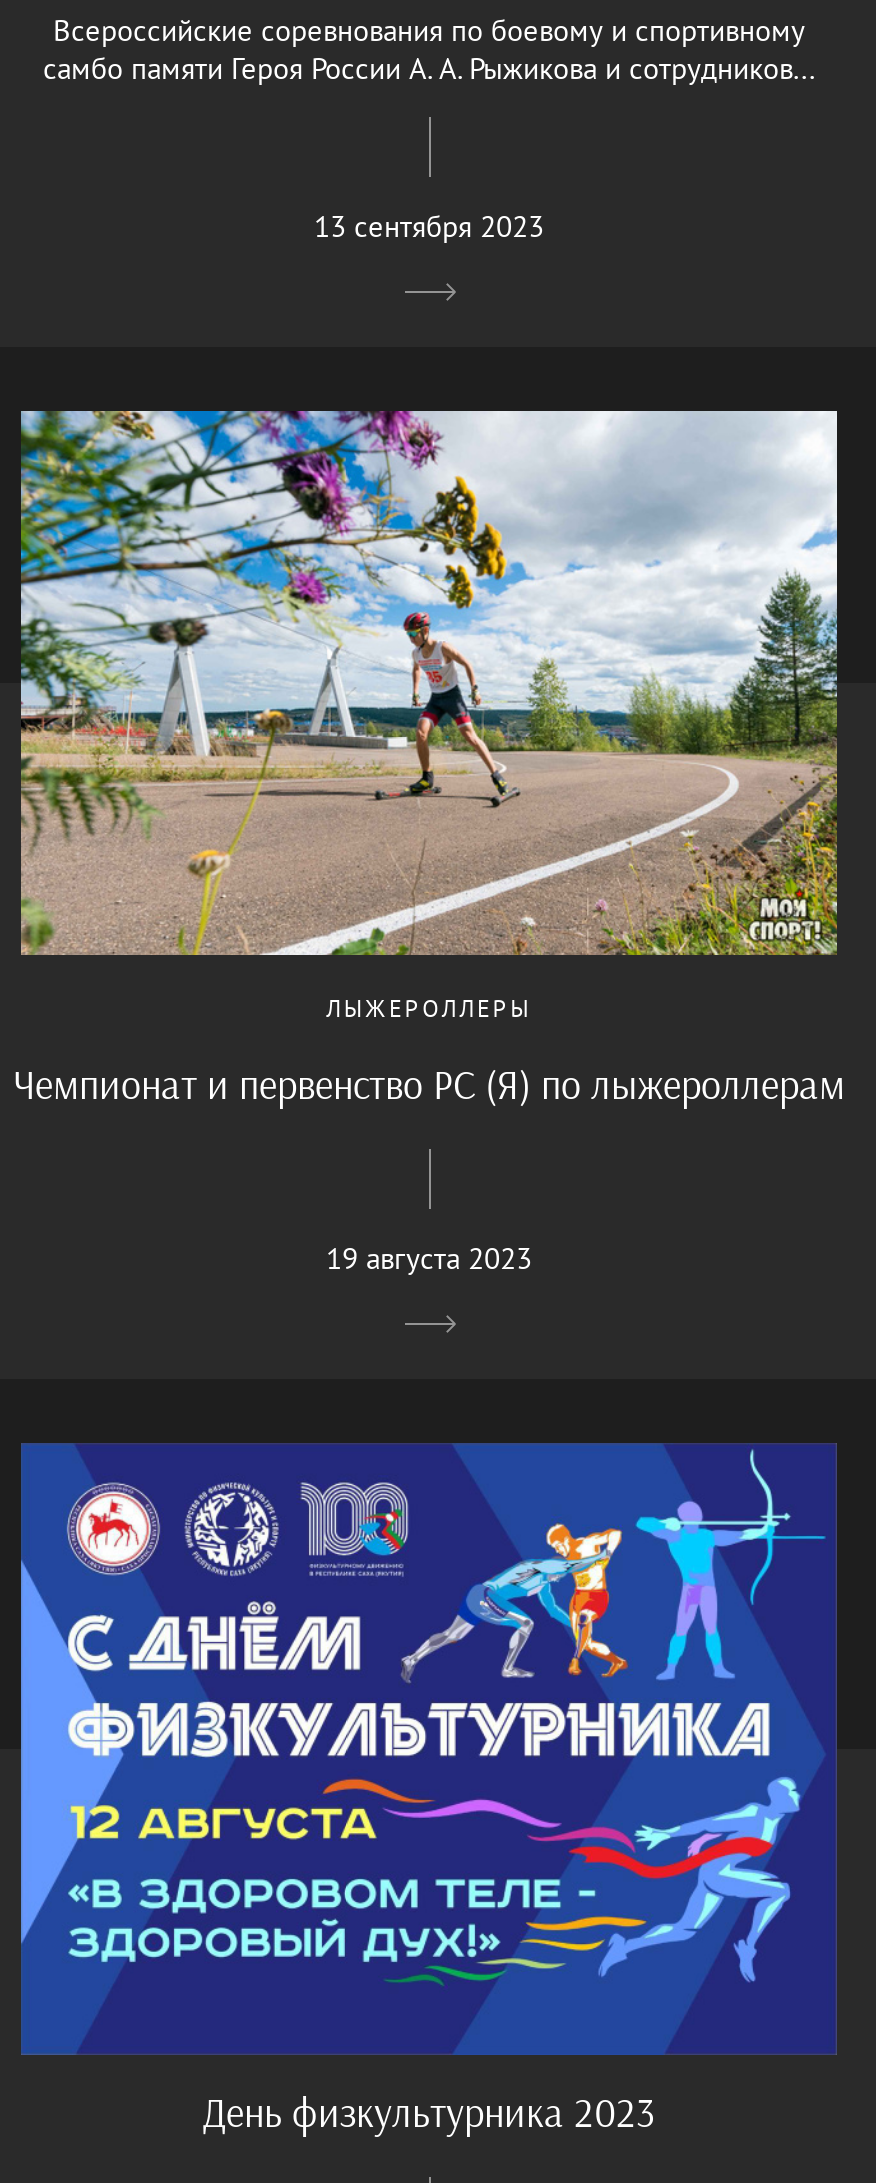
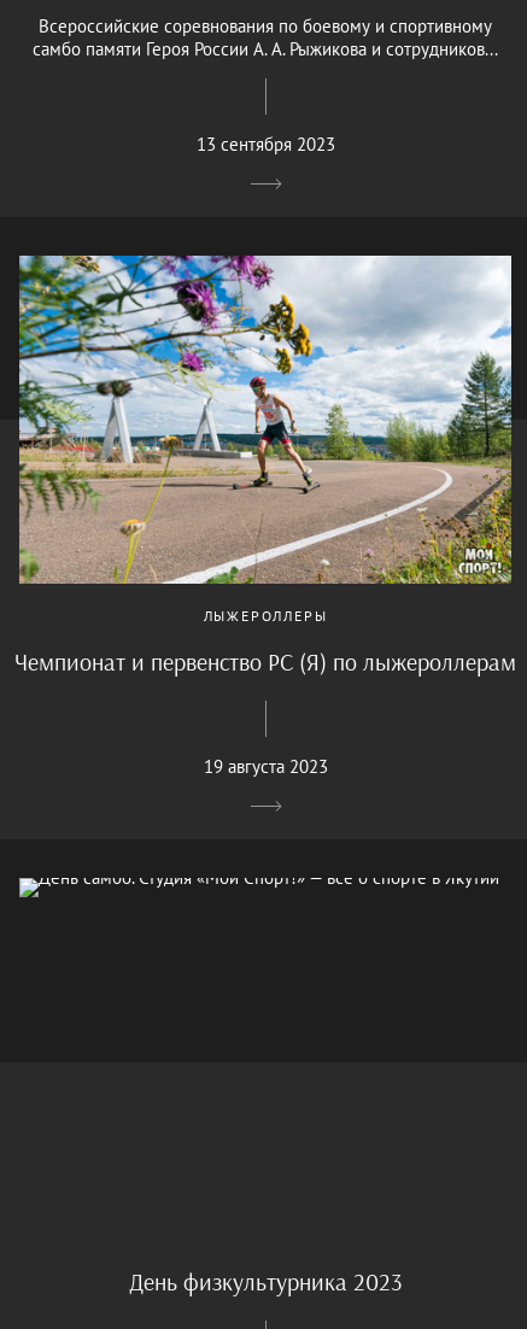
- [image]
